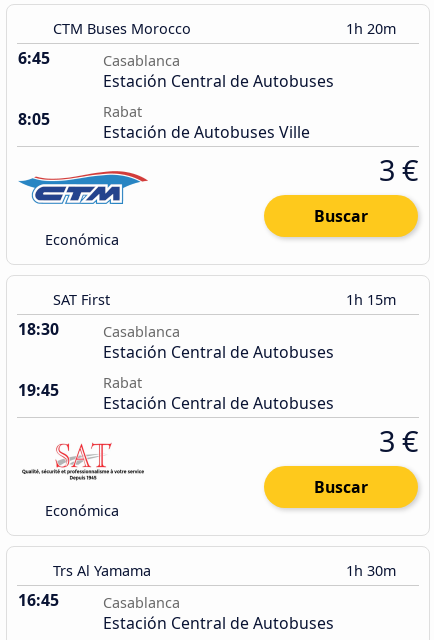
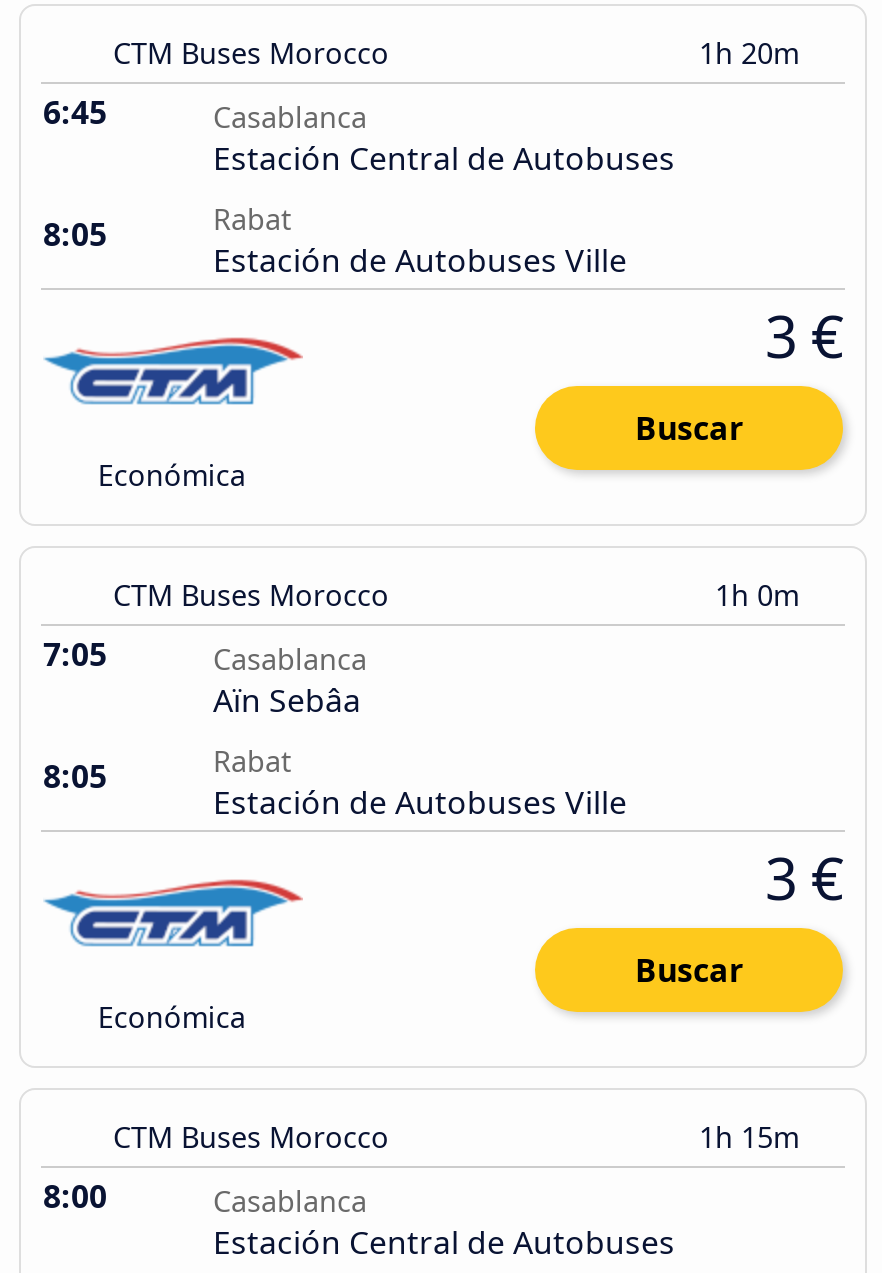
- SAT First
- 1h 15m
- 18:30
+ CTM Buses Morocco
+ 1h 0m
+ 7:05

- Estación Central de Autobuses
+ Aïn Sebâa

- 19:45
+ 8:05

- Estación Central de Autobuses
+ Estación de Autobuses Ville

- [image]
+ [image]

- Trs Al Yamama
- 1h 30m
- 16:45
+ CTM Buses Morocco
+ 1h 15m
+ 8:00
